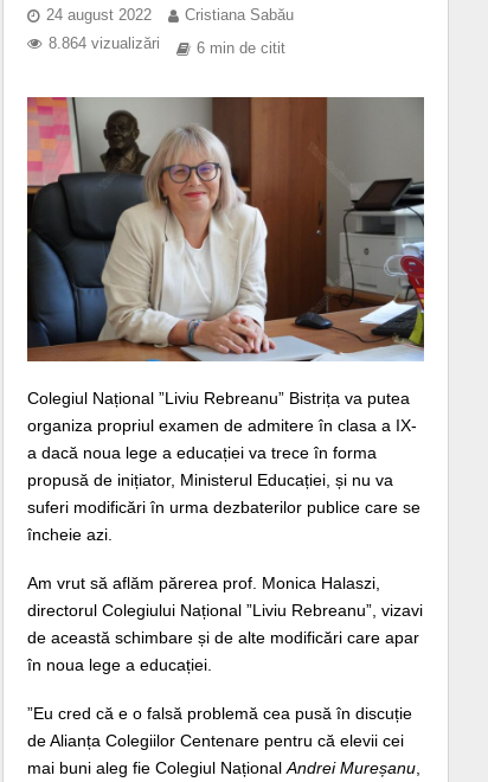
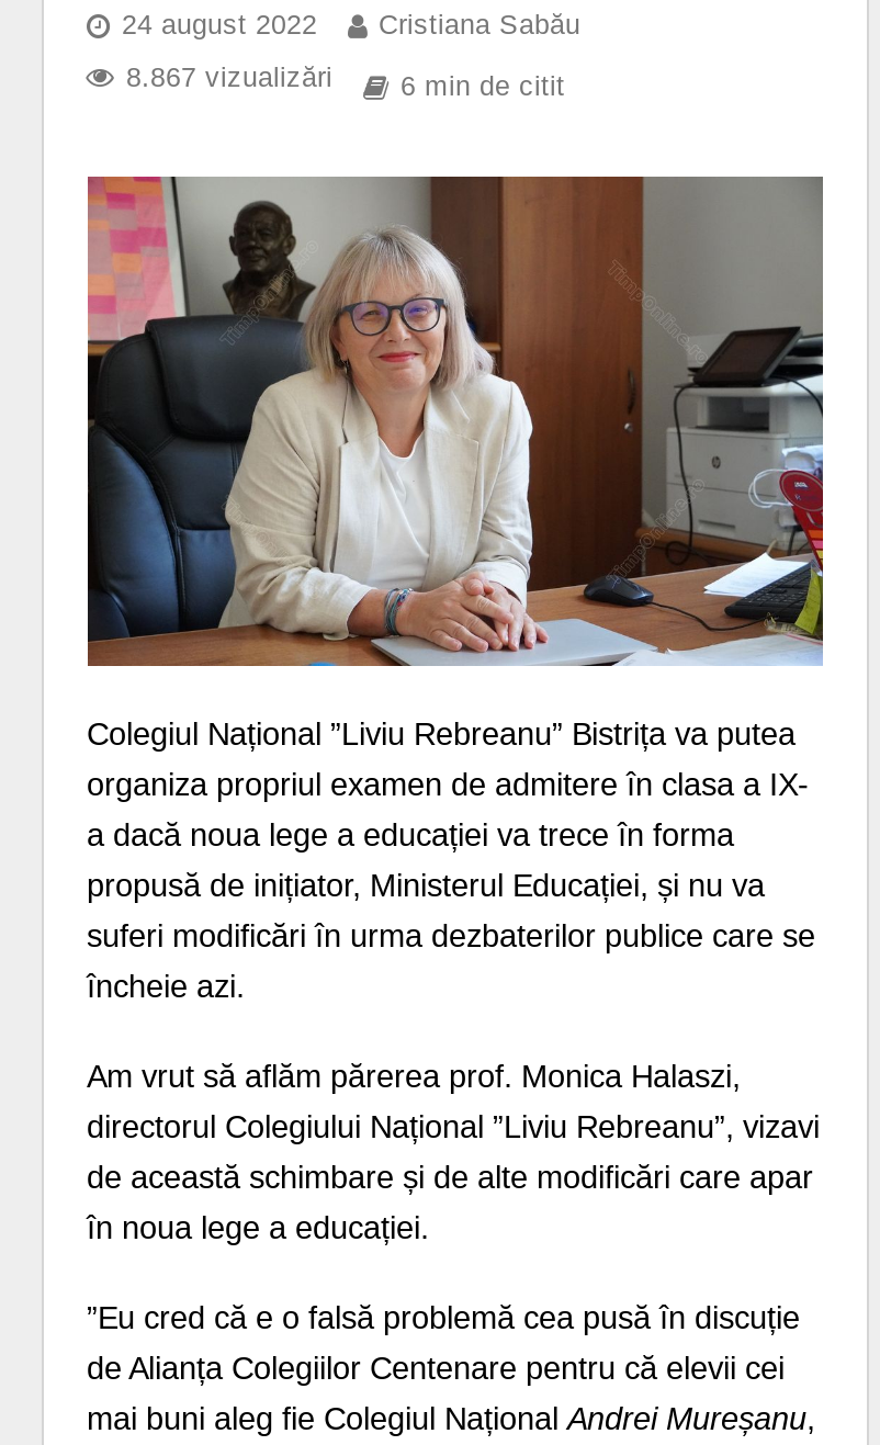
- 8.864 vizualizări
+ 8.867 vizualizări
